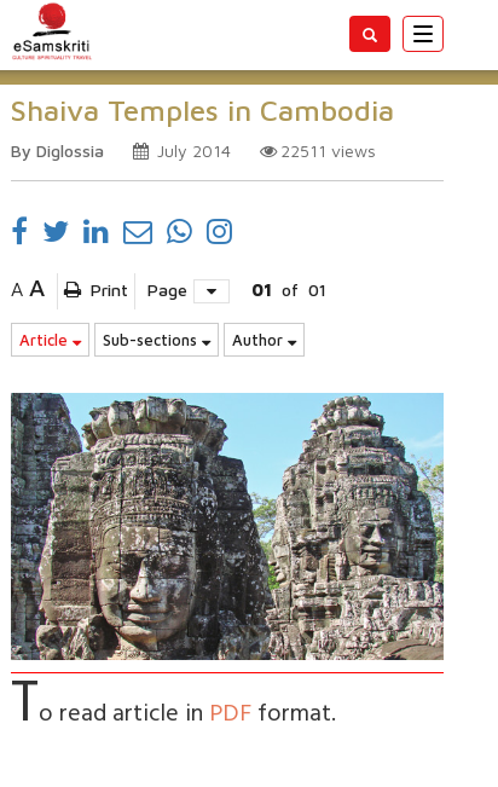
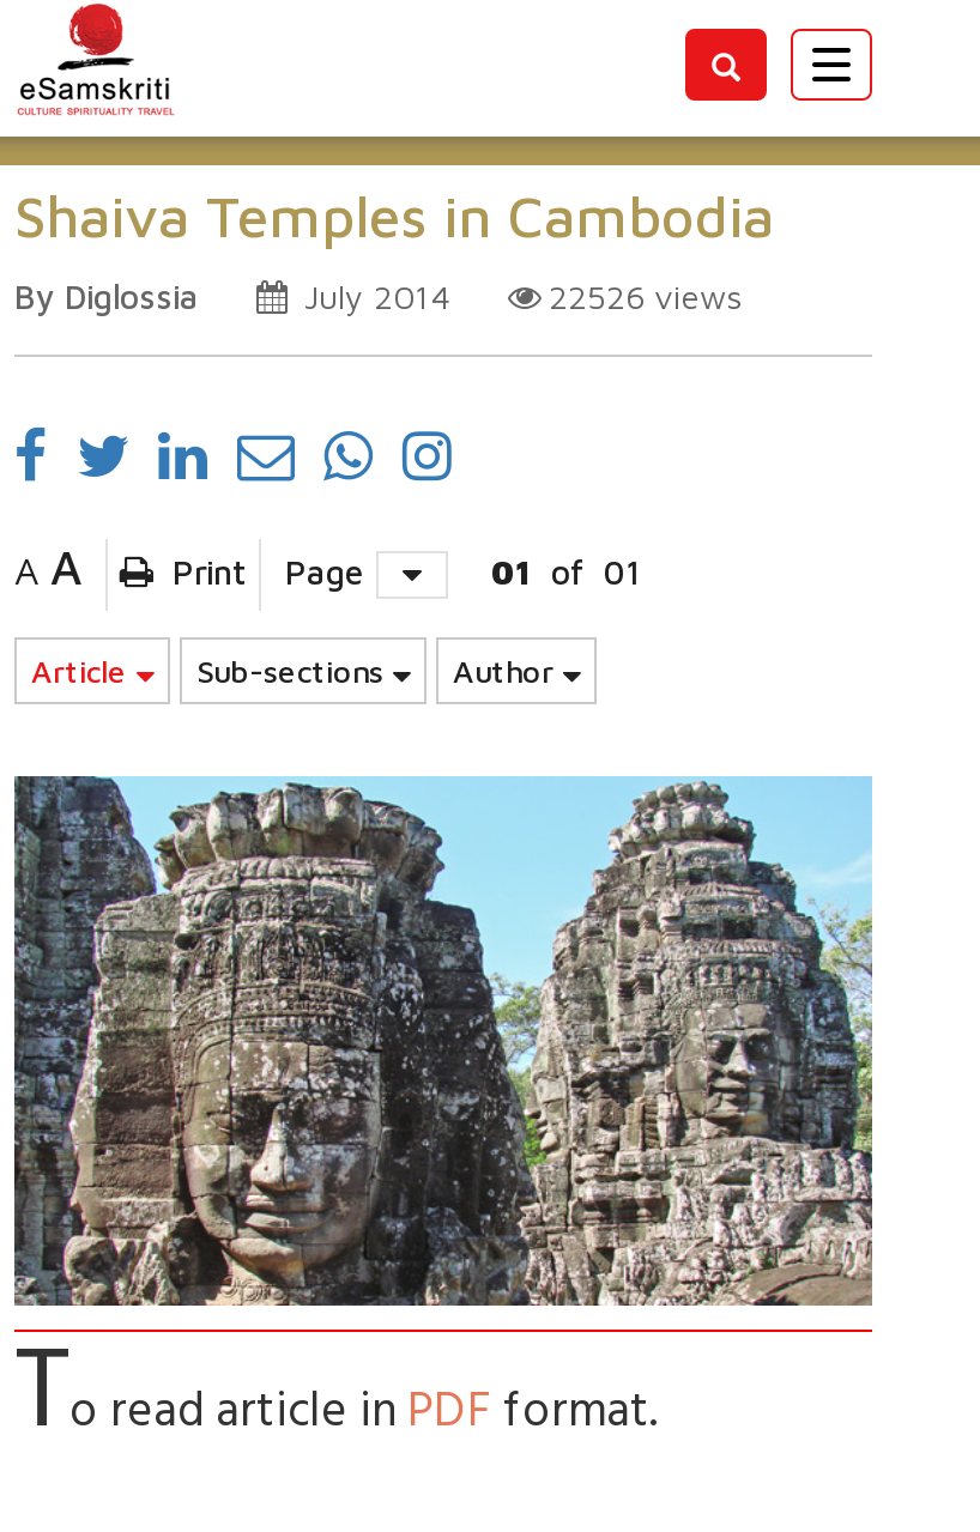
- 22511 views
+ 22526 views
